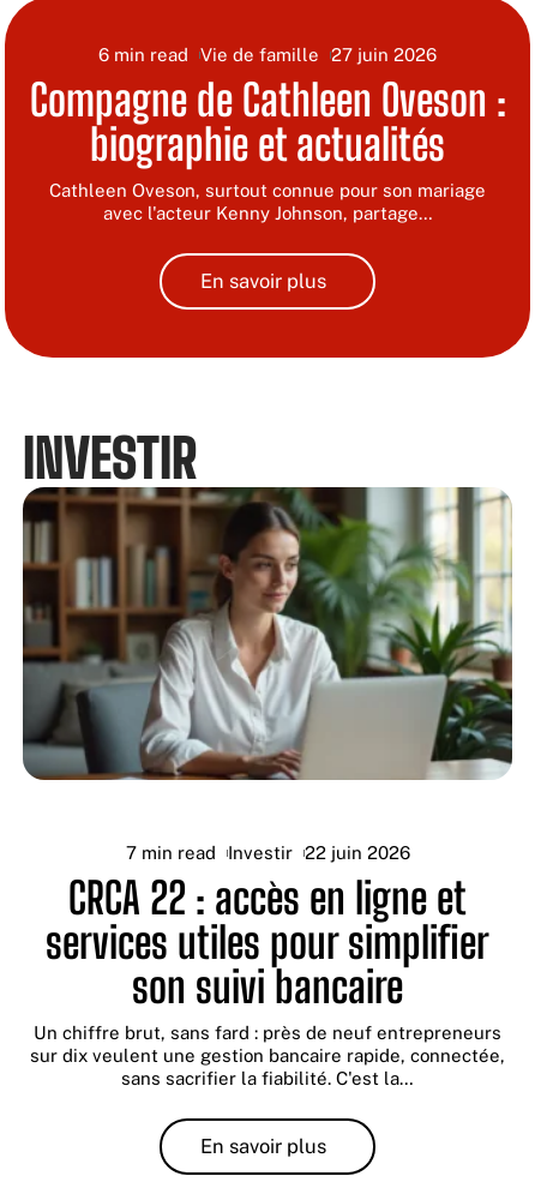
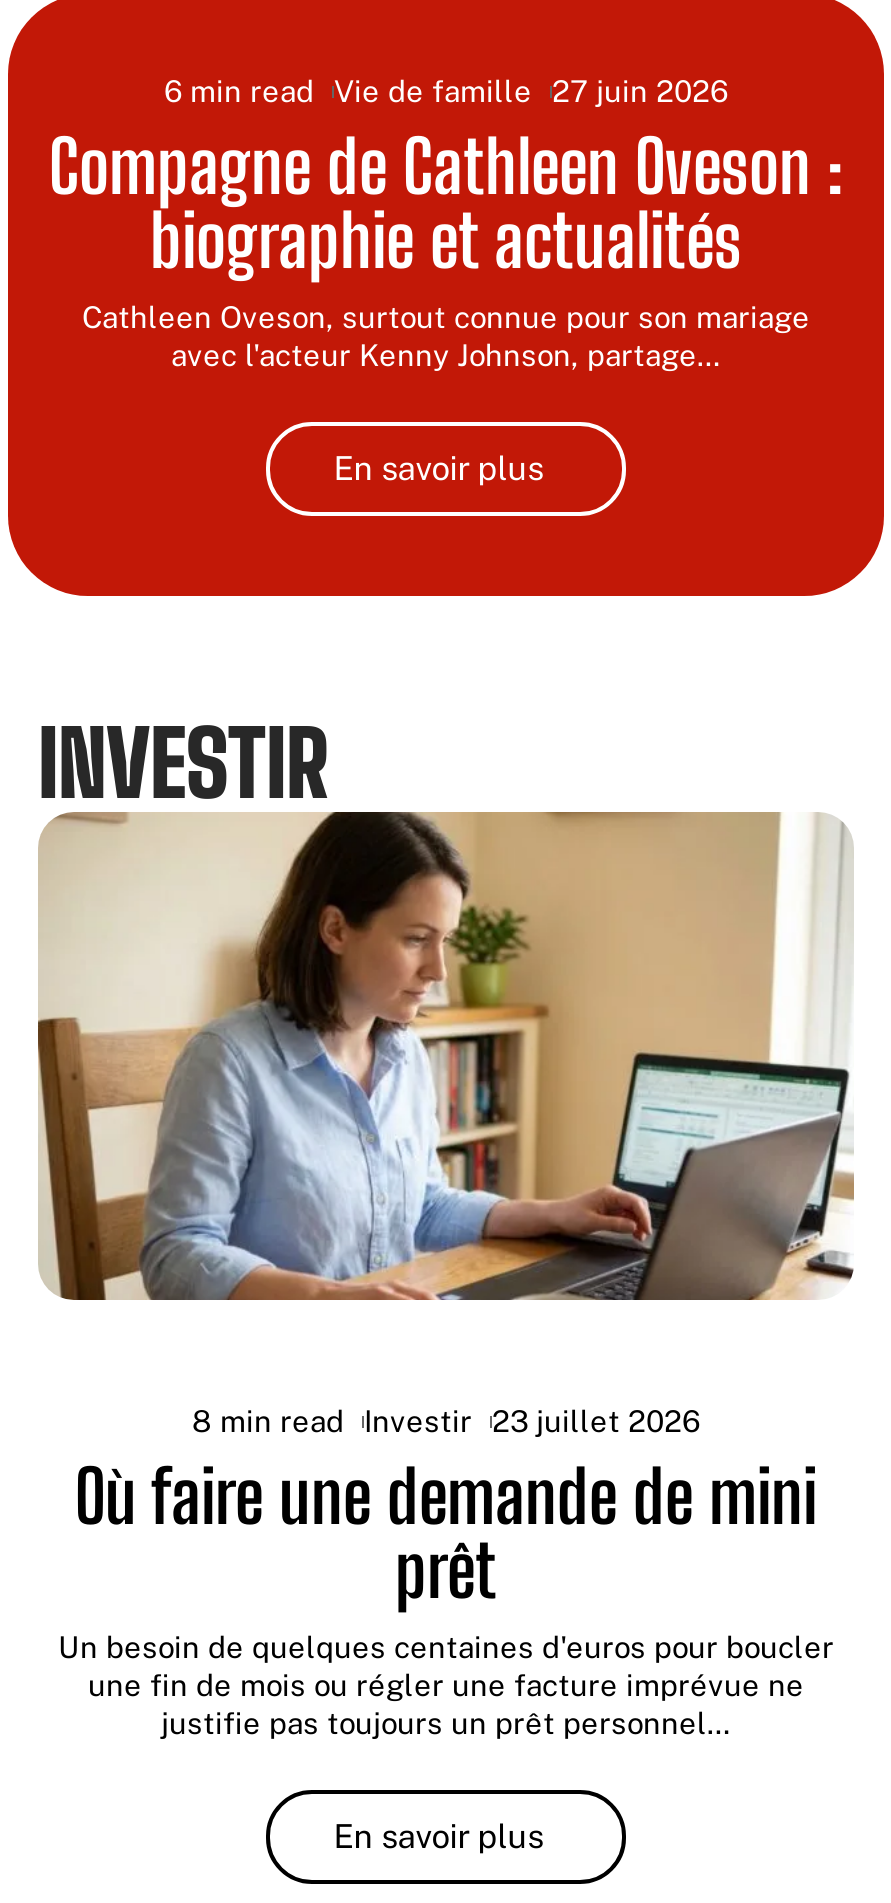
- [image]
+ [image]

- 7 min read Investir 22 juin 2026
- CRCA 22 : accès en ligne et
- services utiles pour simplifier
- son suivi bancaire
- Un chiffre brut, sans fard : près de neuf entrepreneurs
- sur dix veulent une gestion bancaire rapide, connectée,
- sans sacrifier la fiabilité. C'est la…
+ 8 min read Investir 23 juillet 2026
+ Où faire une demande de mini
+ prêt
+ Un besoin de quelques centaines d'euros pour boucler
+ une fin de mois ou régler une facture imprévue ne
+ justifie pas toujours un prêt personnel…
